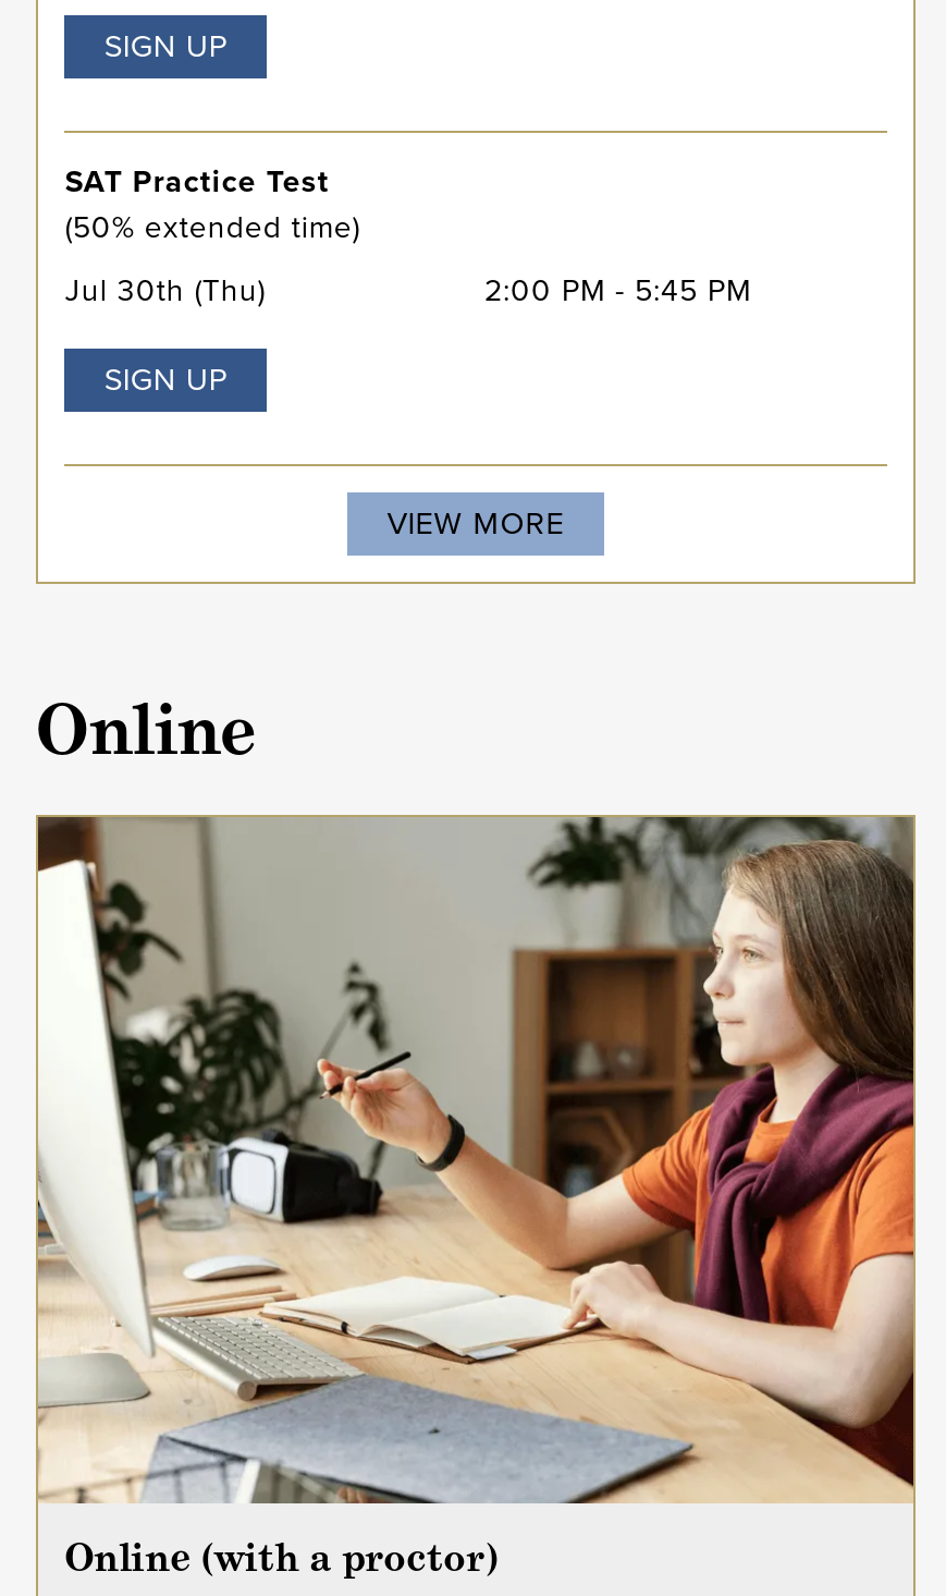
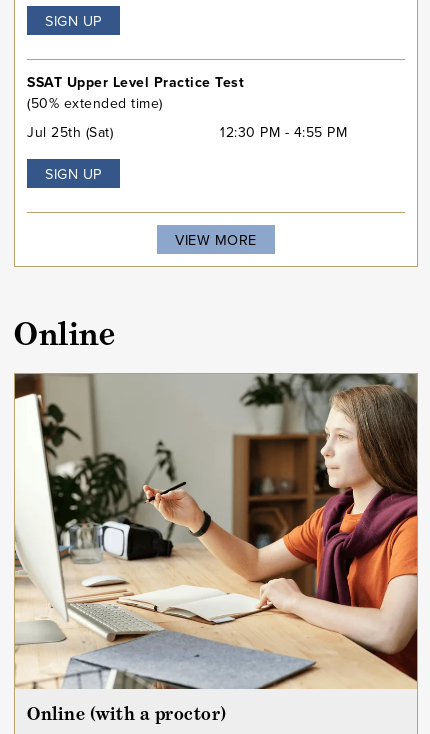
- SAT Practice Test
+ SSAT Upper Level Practice Test

- Jul 30th (Thu)
+ Jul 25th (Sat)

- 2:00 PM - 5:45 PM
+ 12:30 PM - 4:55 PM
